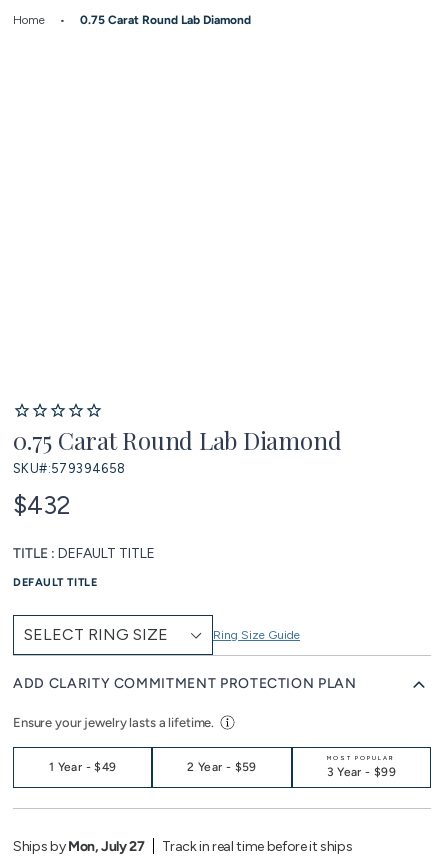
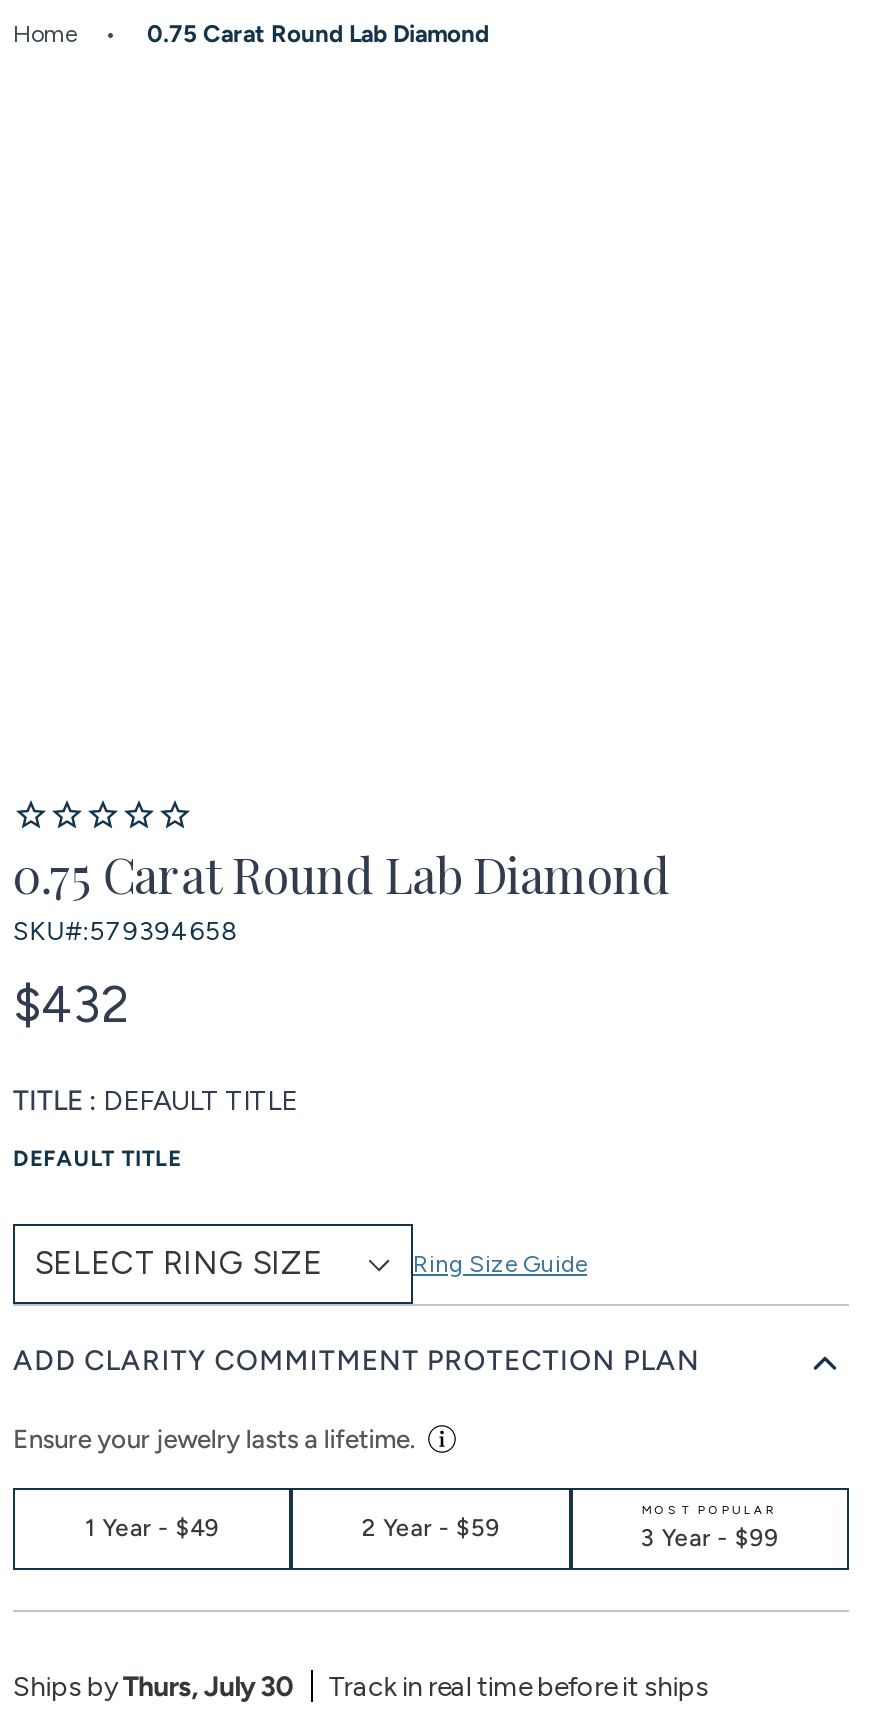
- Ships byMon, July 27
+ Ships byThurs, July 30
